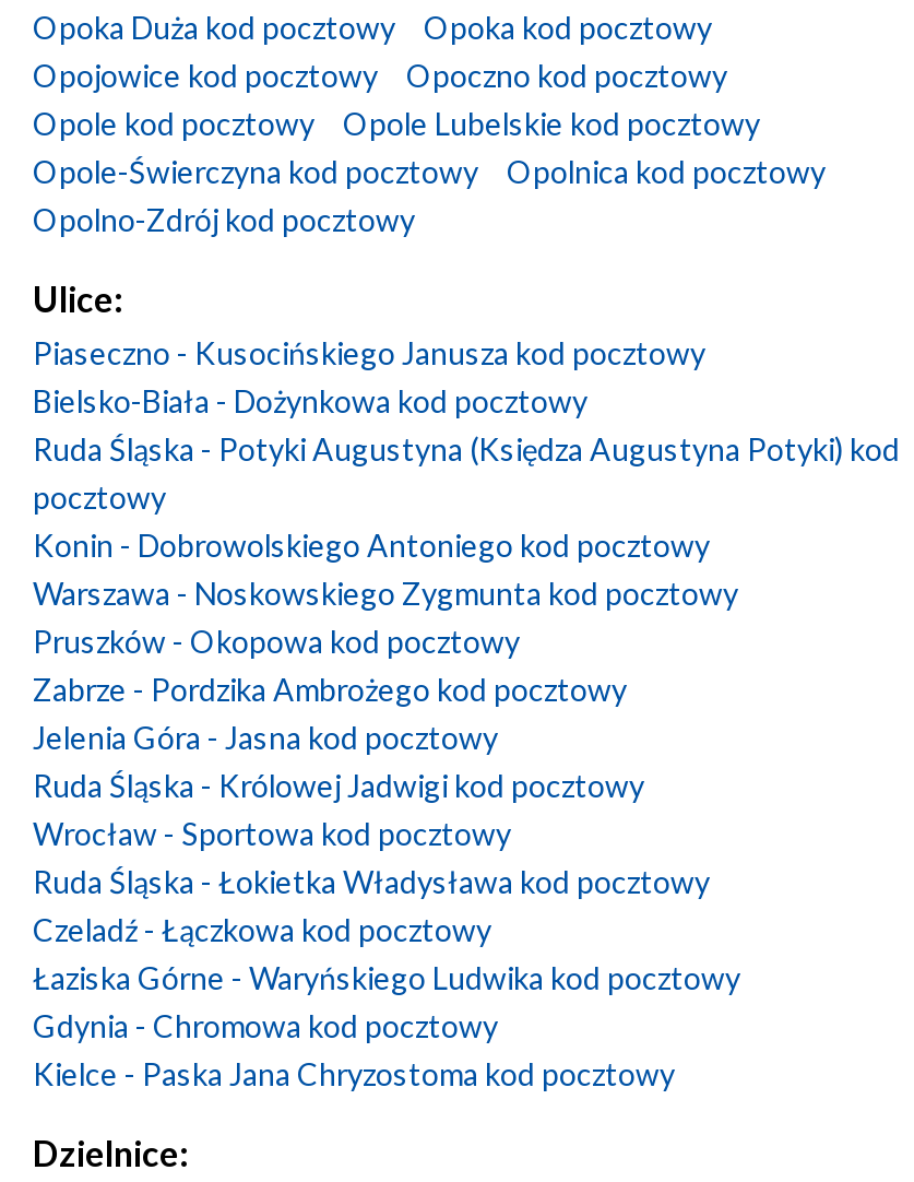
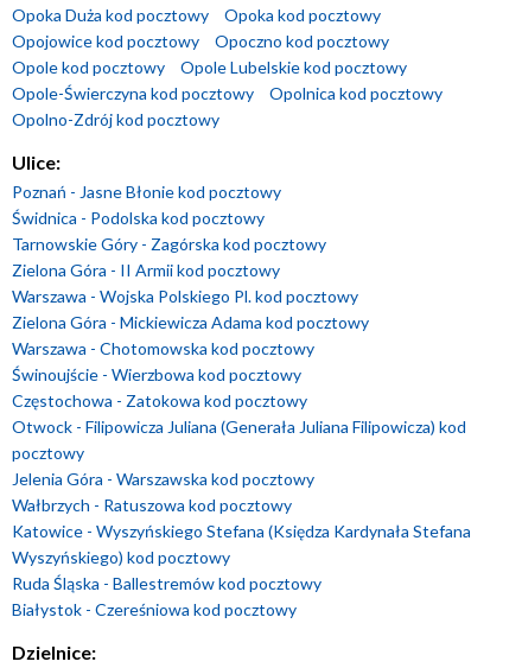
- Piaseczno - Kusocińskiego Janusza kod pocztowy
- Bielsko-Biała - Dożynkowa kod pocztowy
- Ruda Śląska - Potyki Augustyna (Księdza Augustyna Potyki) kod
+ Poznań - Jasne Błonie kod pocztowy
+ Świdnica - Podolska kod pocztowy
+ Tarnowskie Góry - Zagórska kod pocztowy
+ Zielona Góra - II Armii kod pocztowy
+ Warszawa - Wojska Polskiego Pl. kod pocztowy
+ Zielona Góra - Mickiewicza Adama kod pocztowy
+ Warszawa - Chotomowska kod pocztowy
+ Świnoujście - Wierzbowa kod pocztowy
+ Częstochowa - Zatokowa kod pocztowy
+ Otwock - Filipowicza Juliana (Generała Juliana Filipowicza) kod

moved down: pocztowy

- Konin - Dobrowolskiego Antoniego kod pocztowy
- Warszawa - Noskowskiego Zygmunta kod pocztowy
- Pruszków - Okopowa kod pocztowy
- Zabrze - Pordzika Ambrożego kod pocztowy
- Jelenia Góra - Jasna kod pocztowy
- Ruda Śląska - Królowej Jadwigi kod pocztowy
- Wrocław - Sportowa kod pocztowy
- Ruda Śląska - Łokietka Władysława kod pocztowy
- Czeladź - Łączkowa kod pocztowy
- Łaziska Górne - Waryńskiego Ludwika kod pocztowy
- Gdynia - Chromowa kod pocztowy
- Kielce - Paska Jana Chryzostoma kod pocztowy
+ Jelenia Góra - Warszawska kod pocztowy
+ Wałbrzych - Ratuszowa kod pocztowy
+ Katowice - Wyszyńskiego Stefana (Księdza Kardynała Stefana
+ Wyszyńskiego) kod pocztowy
+ Ruda Śląska - Ballestremów kod pocztowy
+ Białystok - Czereśniowa kod pocztowy
